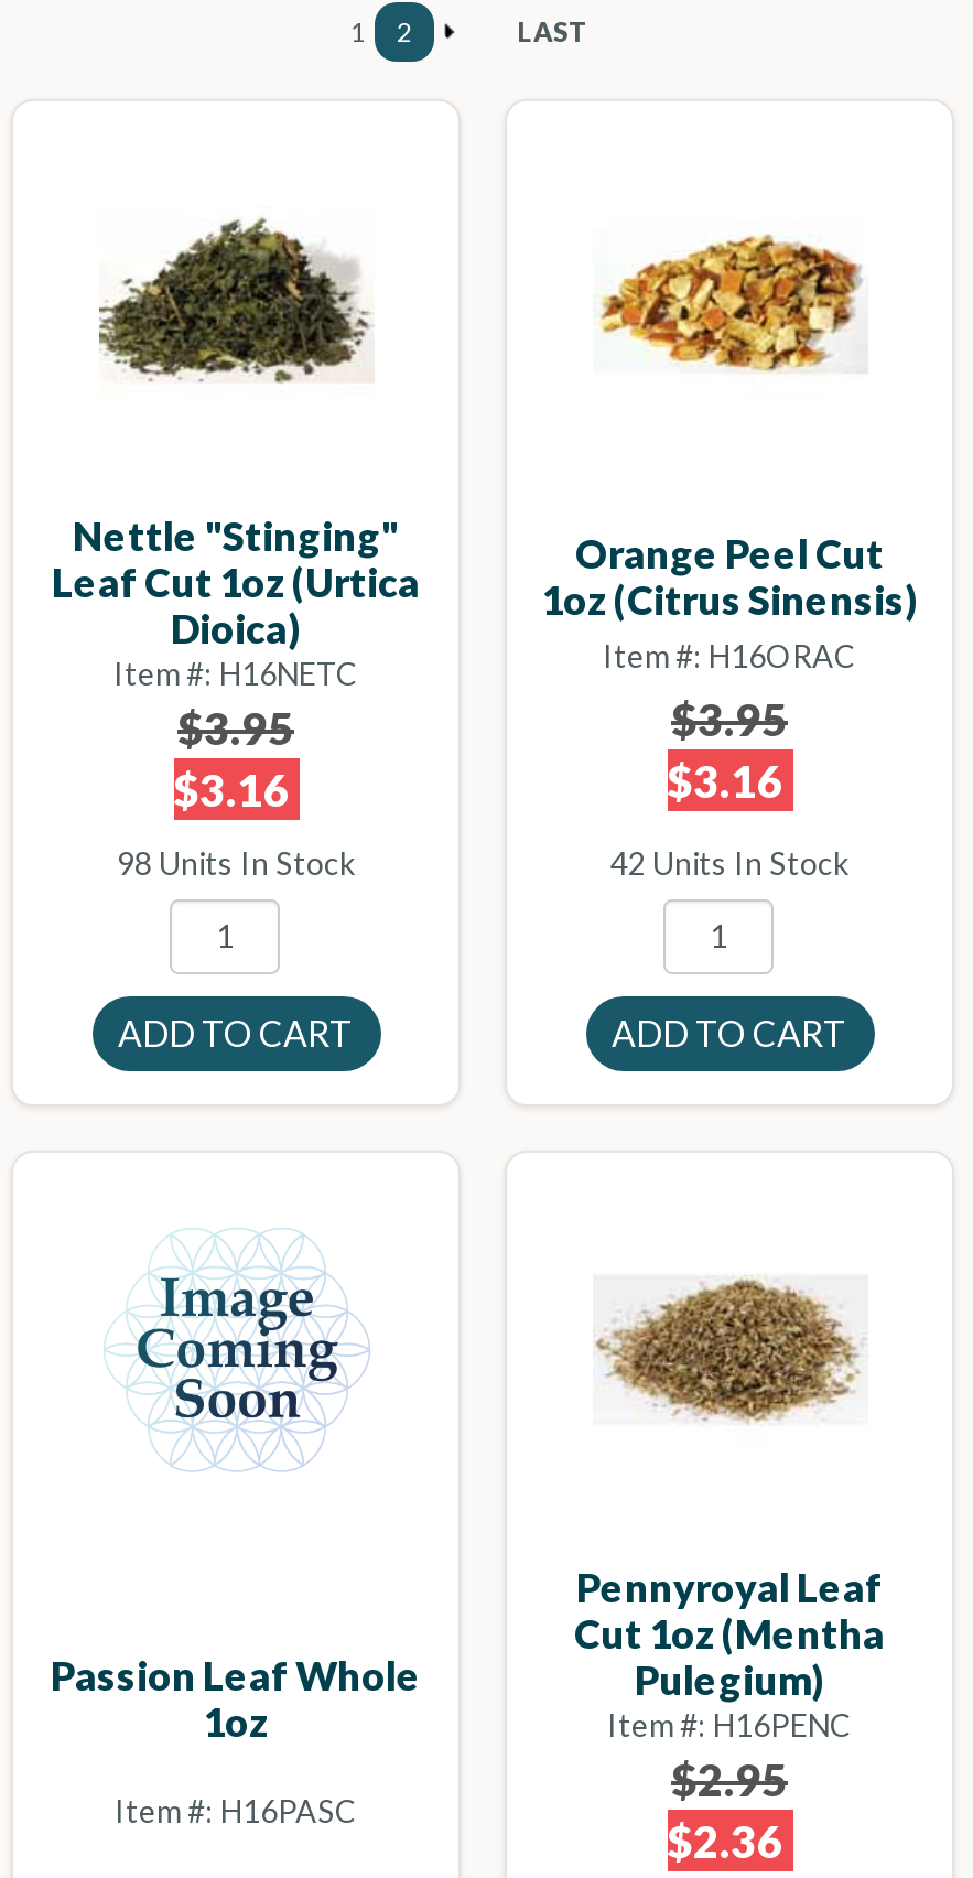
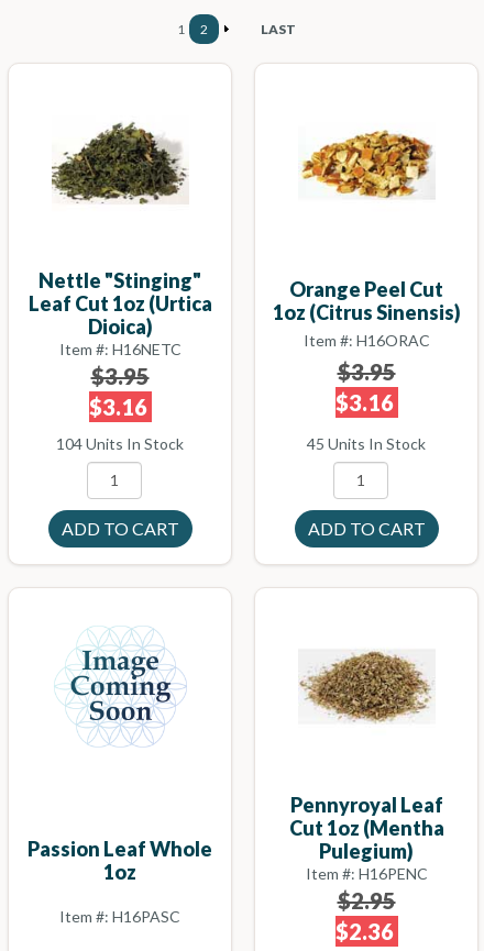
- 98 Units In Stock
+ 104 Units In Stock

- 42 Units In Stock
+ 45 Units In Stock
